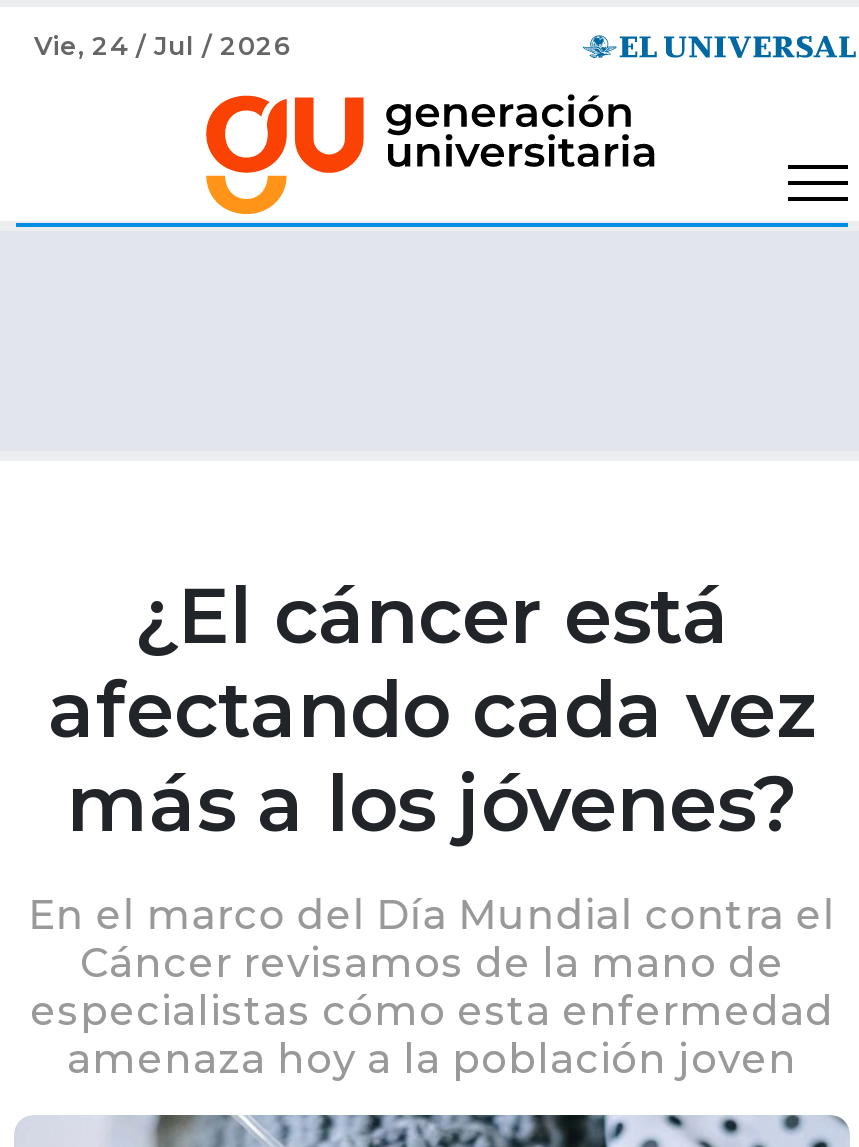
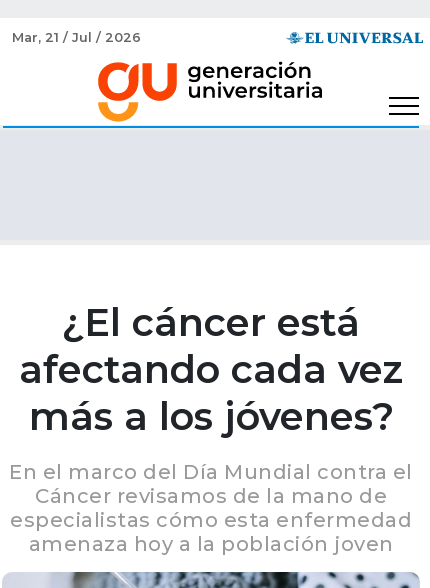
- Vie, 24 / Jul / 2026
+ Mar, 21 / Jul / 2026
